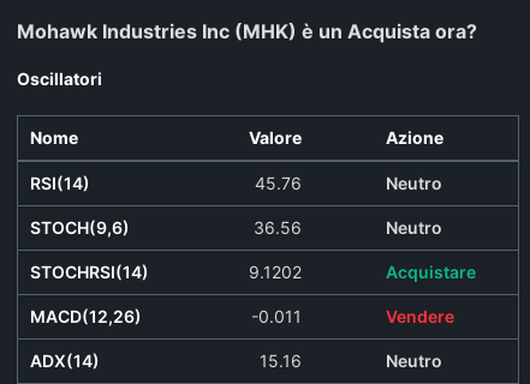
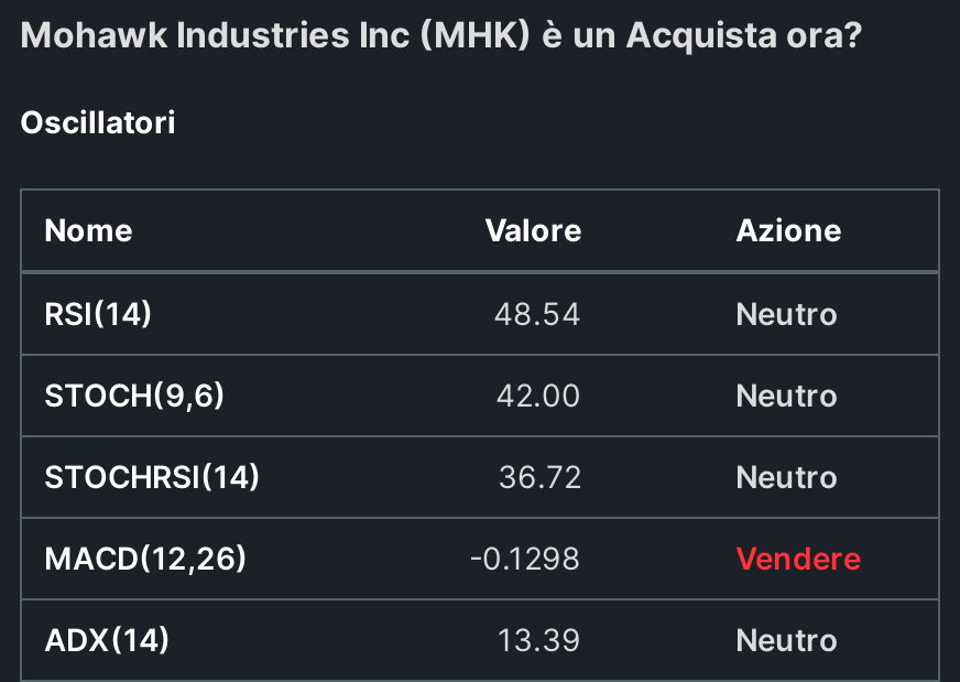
- 45.76
+ 48.54

- 36.56
+ 42.00

- 9.1202
- Acquistare
+ 36.72
+ Neutro

- -0.011
+ -0.1298

- 15.16
+ 13.39
